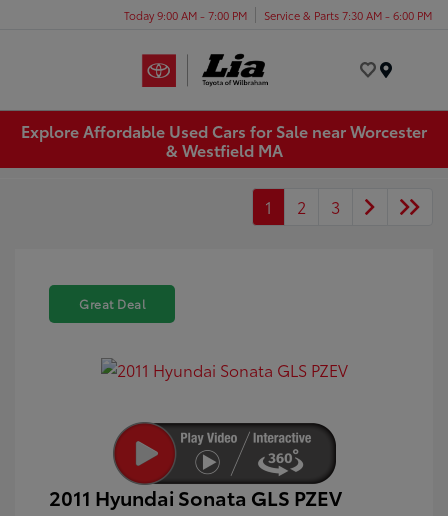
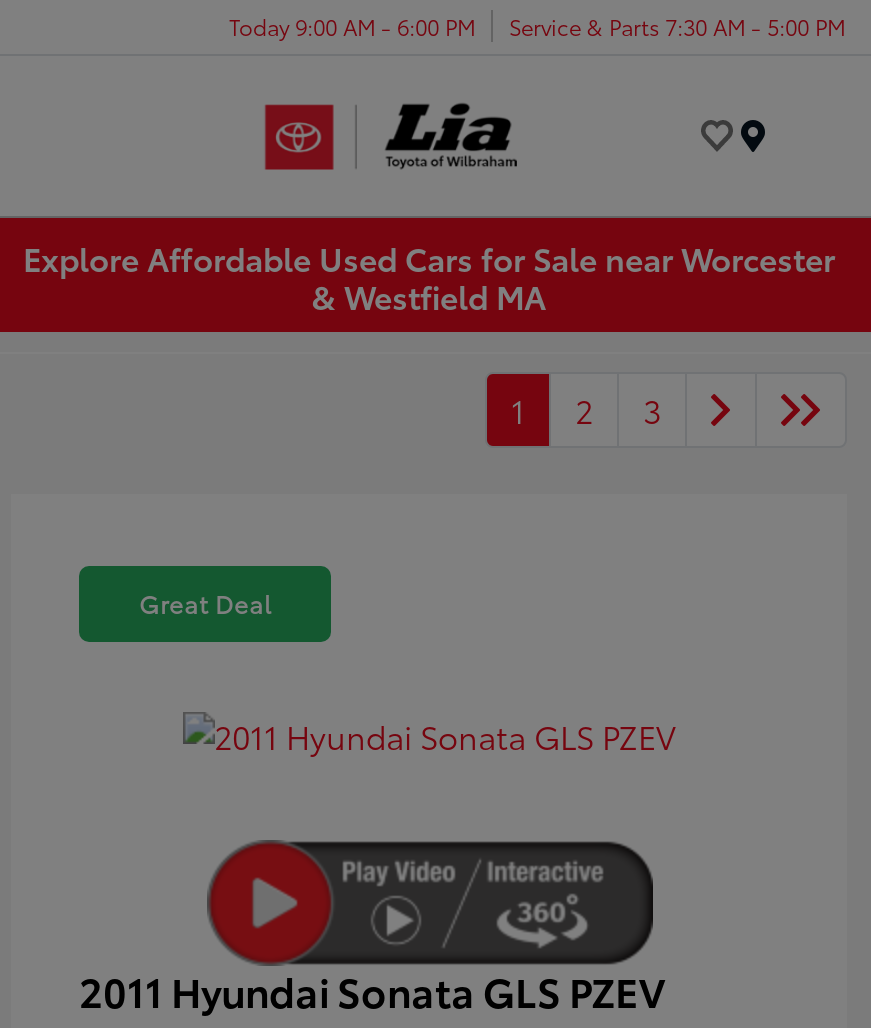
- Today 9:00 AM - 7:00 PM
+ Today 9:00 AM - 6:00 PM

- Service & Parts 7:30 AM - 6:00 PM
+ Service & Parts 7:30 AM - 5:00 PM
